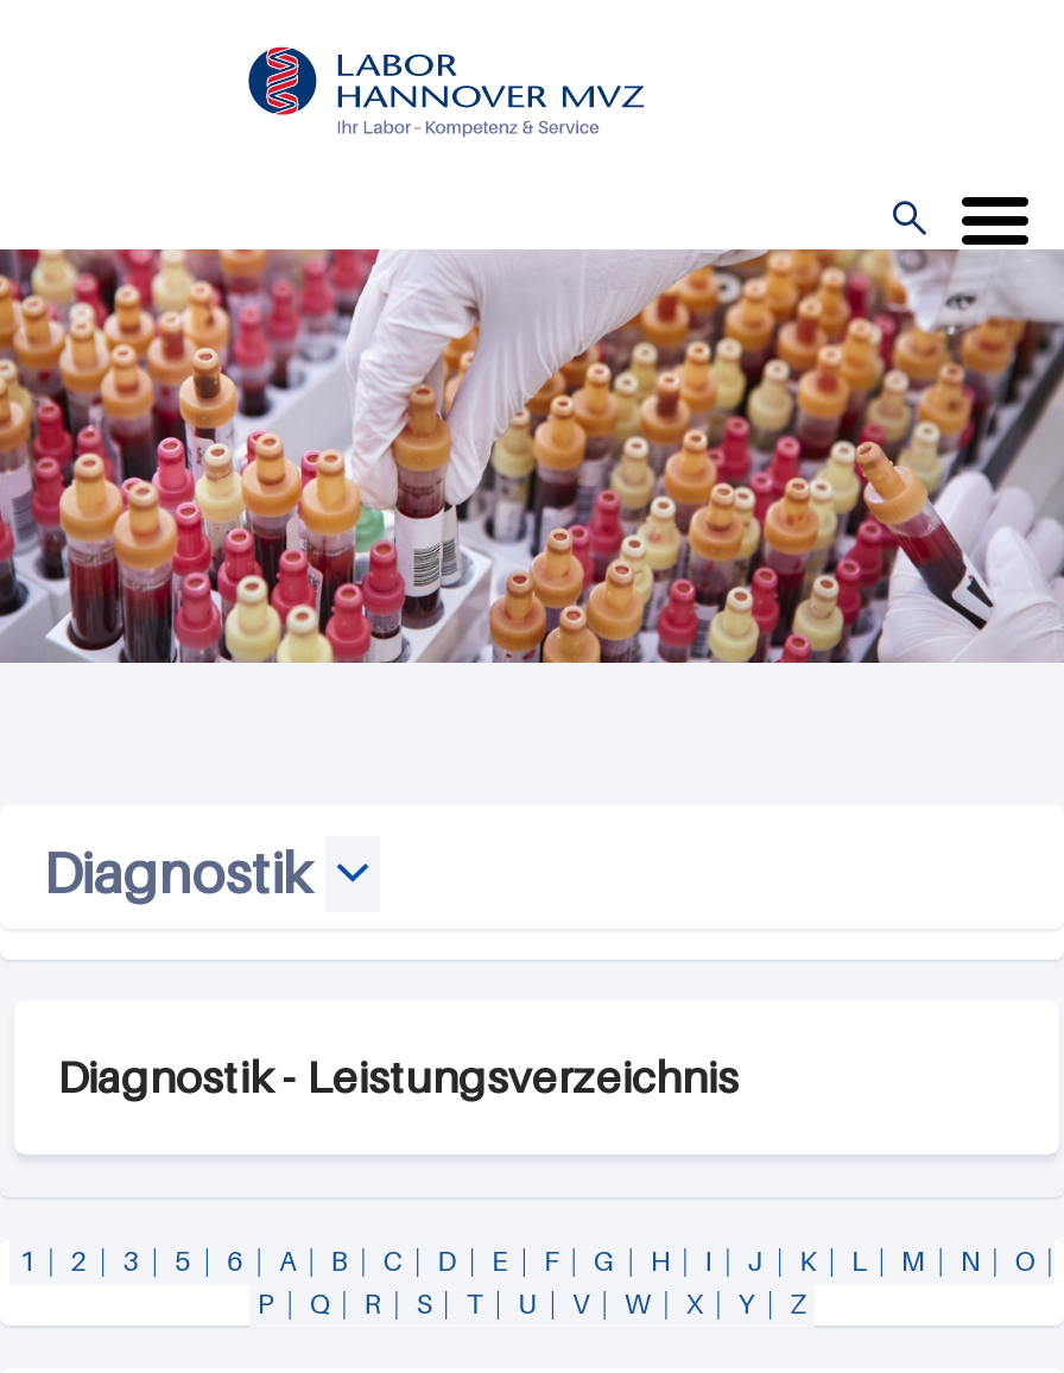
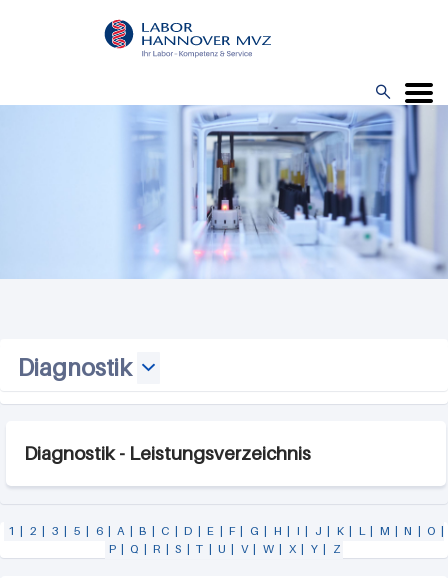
- [image]
+ [image]
